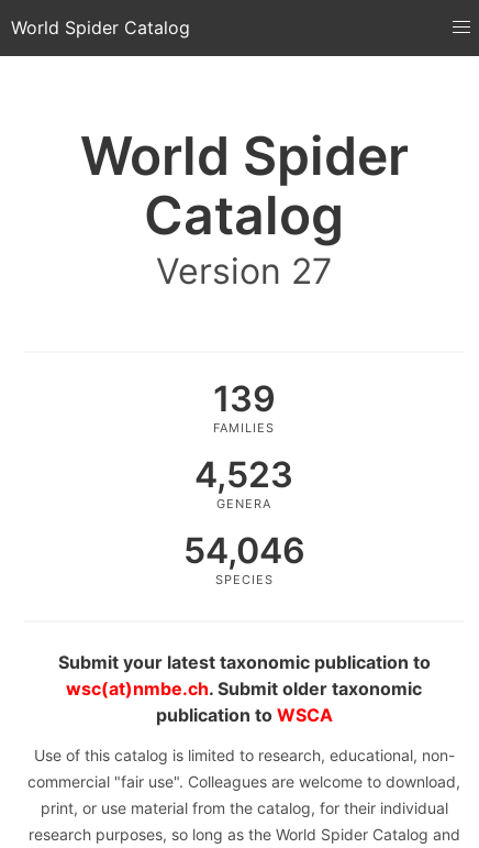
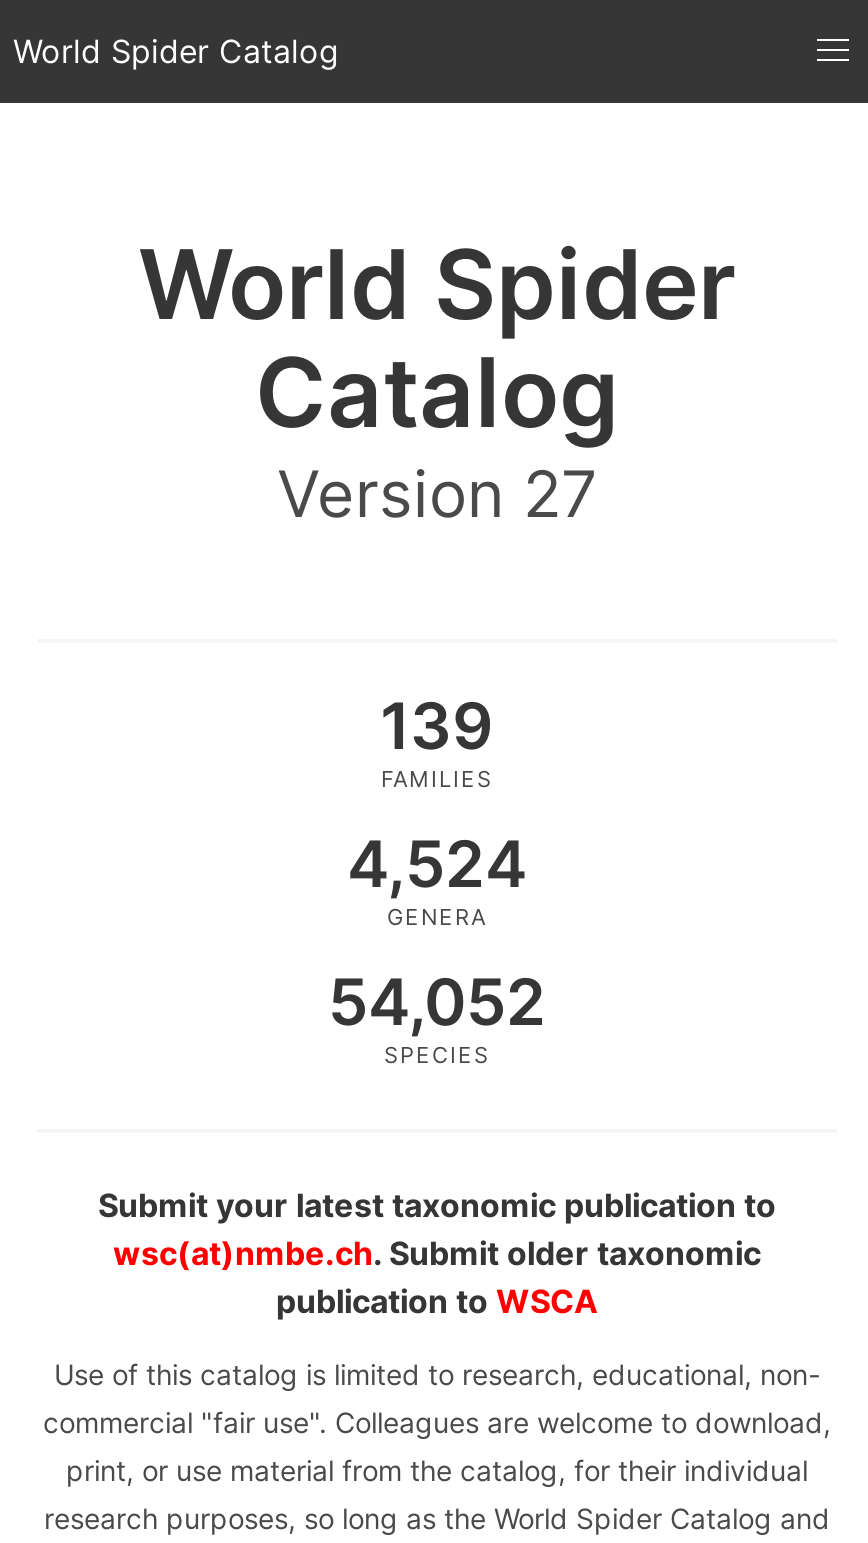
- 4,523
+ 4,524

- 54,046
+ 54,052
